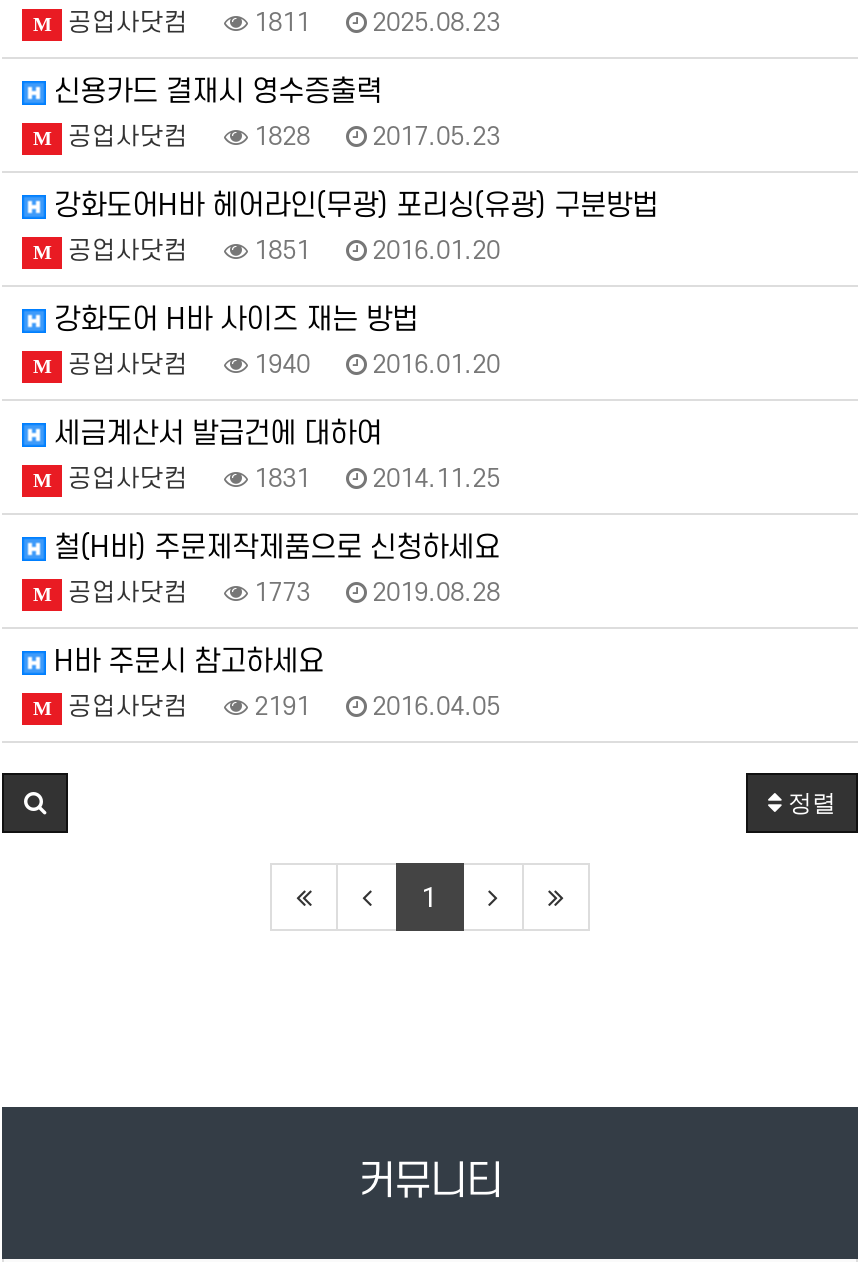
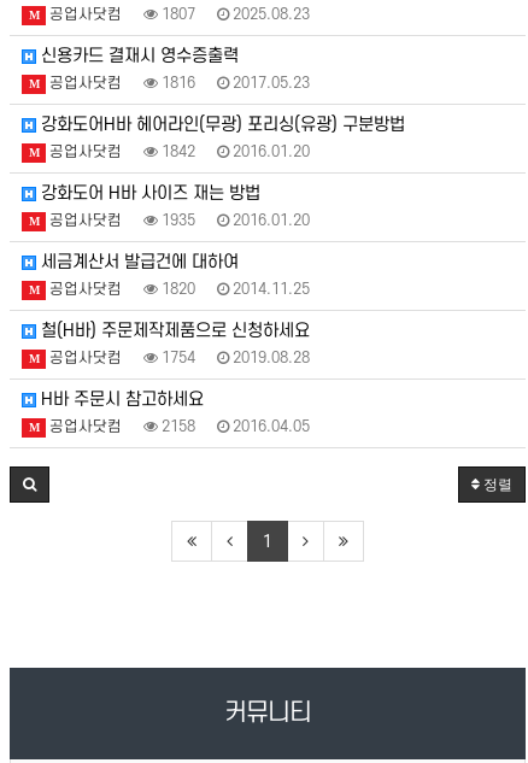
- 1811 2025.08.23
+ 1807 2025.08.23

- 1828 2017.05.23
+ 1816 2017.05.23

- 1851 2016.01.20
+ 1842 2016.01.20

- 1940 2016.01.20
+ 1935 2016.01.20

- 1831 2014.11.25
+ 1820 2014.11.25

- 1773 2019.08.28
+ 1754 2019.08.28

- 2191 2016.04.05
+ 2158 2016.04.05
